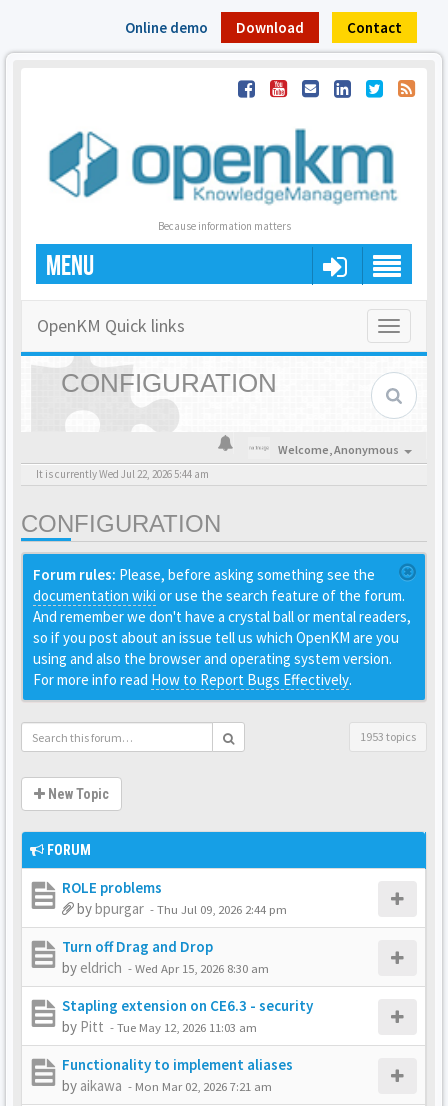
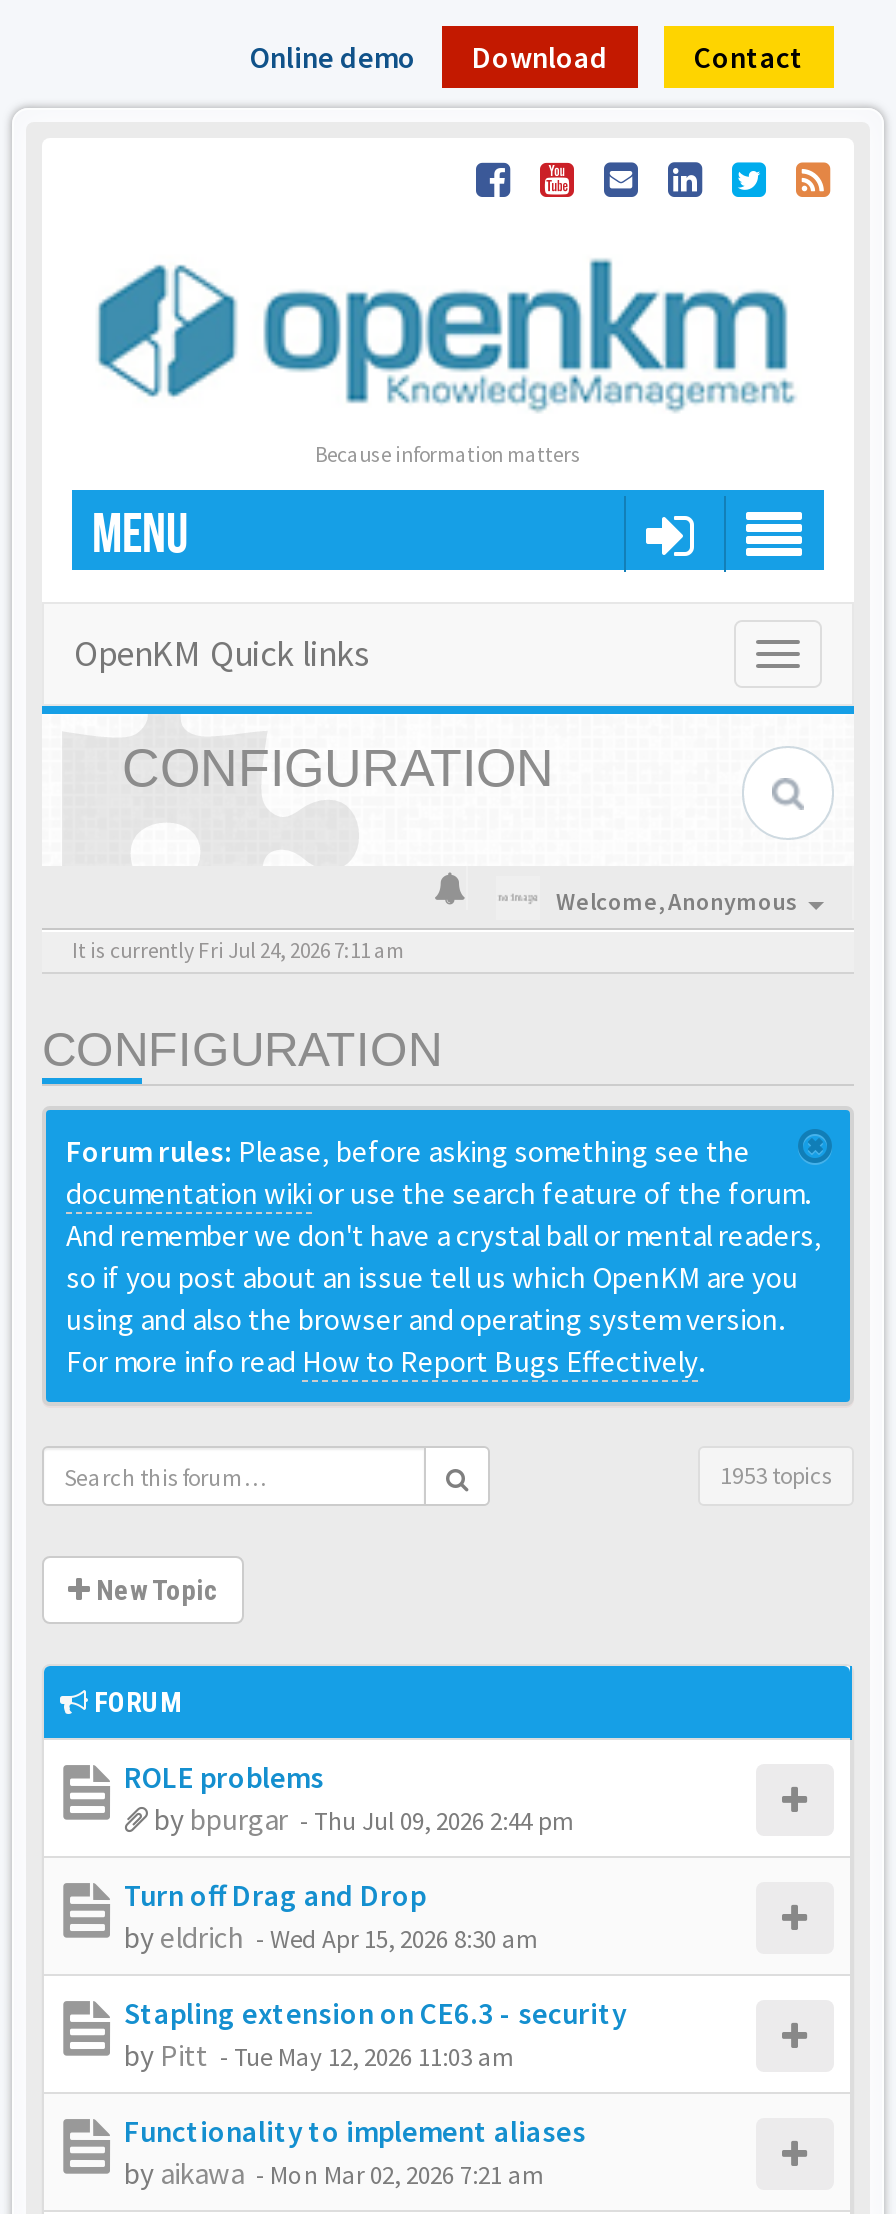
- It is currently Wed Jul 22, 2026 5:44 am
+ It is currently Fri Jul 24, 2026 7:11 am
